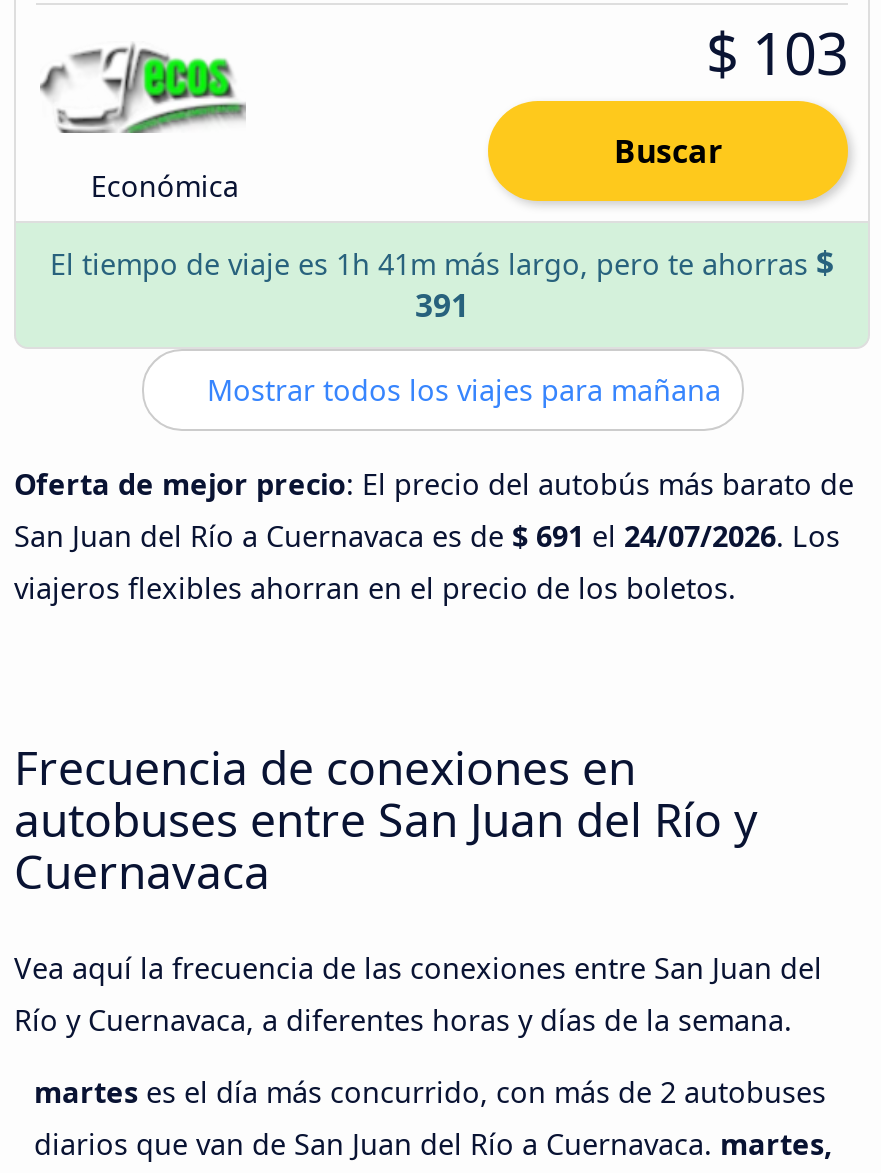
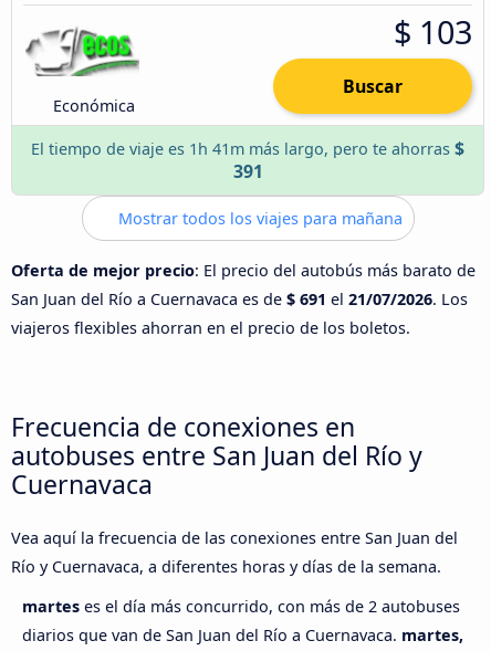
- San Juan del Río a Cuernavaca es de $ 691 el 24/07/2026. Los
+ San Juan del Río a Cuernavaca es de $ 691 el 21/07/2026. Los
